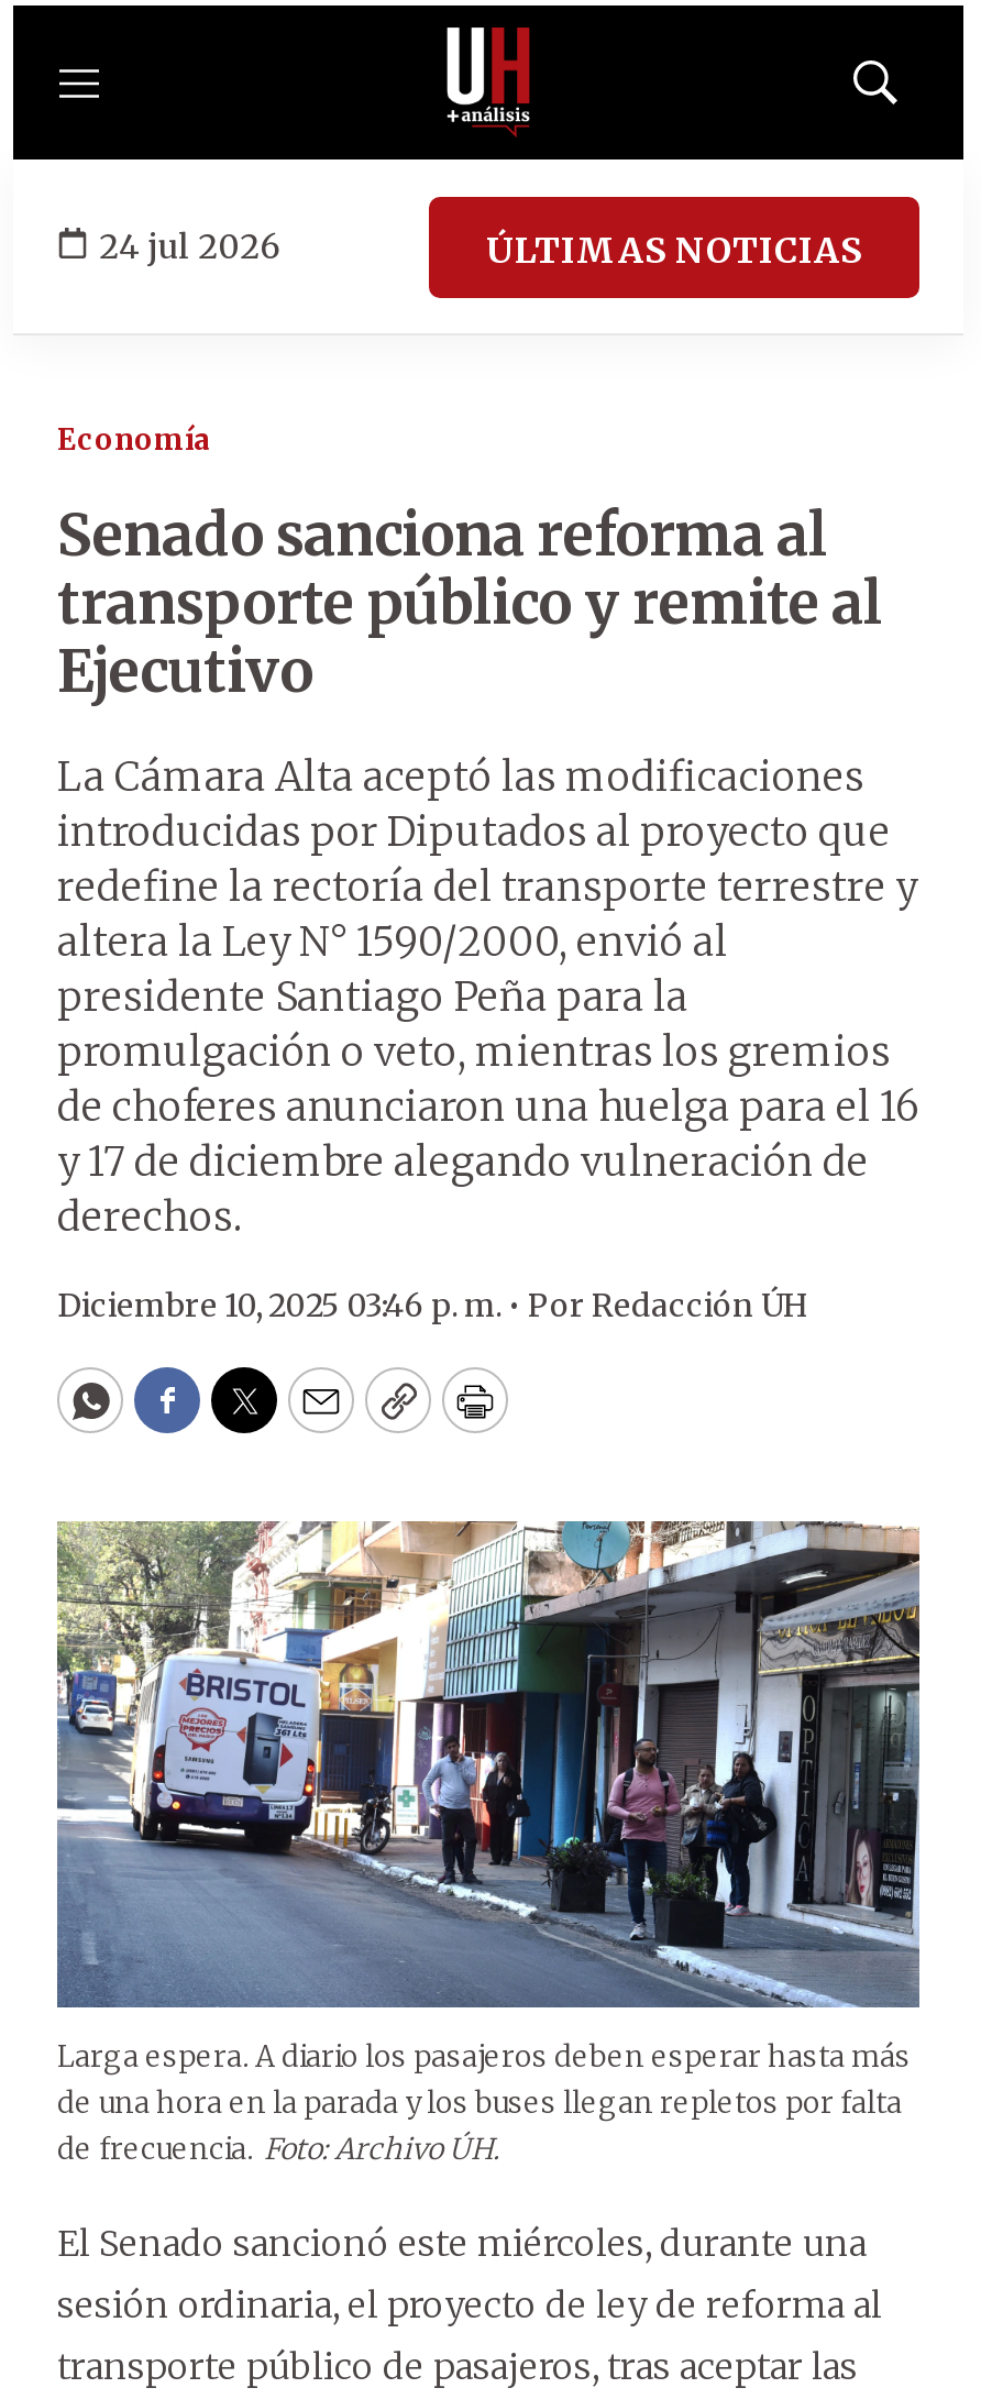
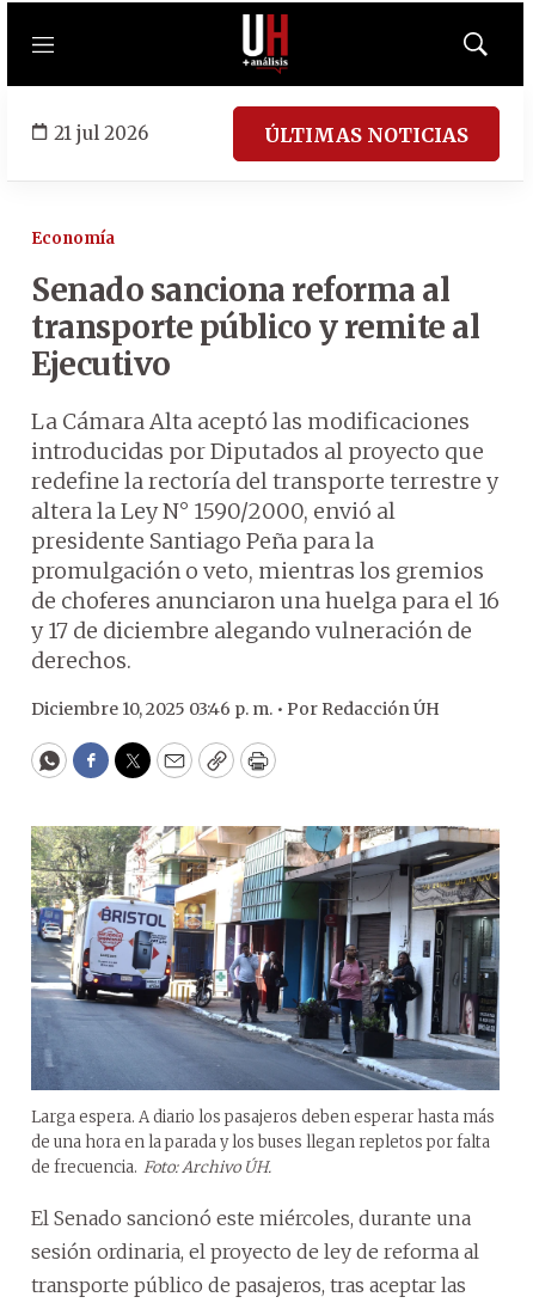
- 24 jul 2026
+ 21 jul 2026
